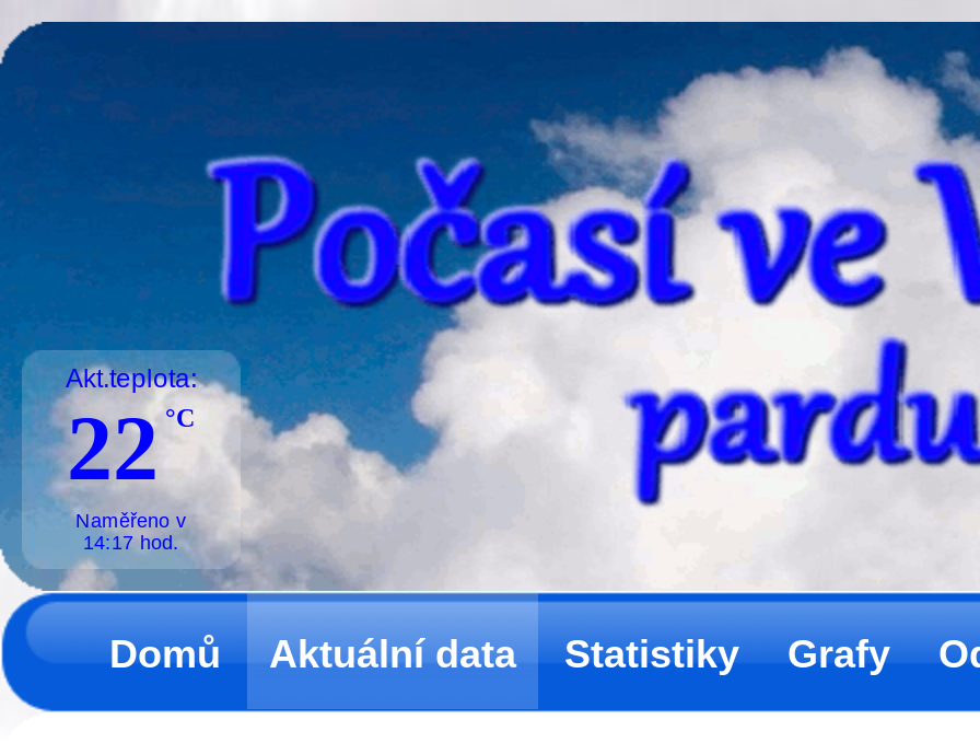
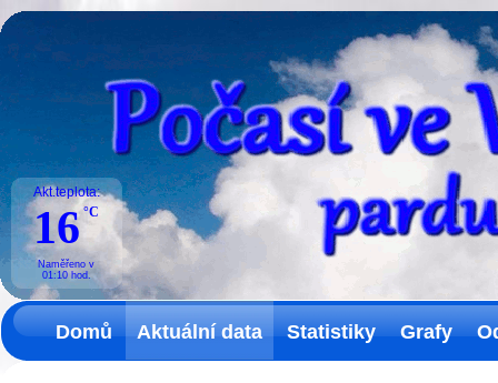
- 22 °C
+ 16 °C

- 14:17 hod.
+ 01:10 hod.
